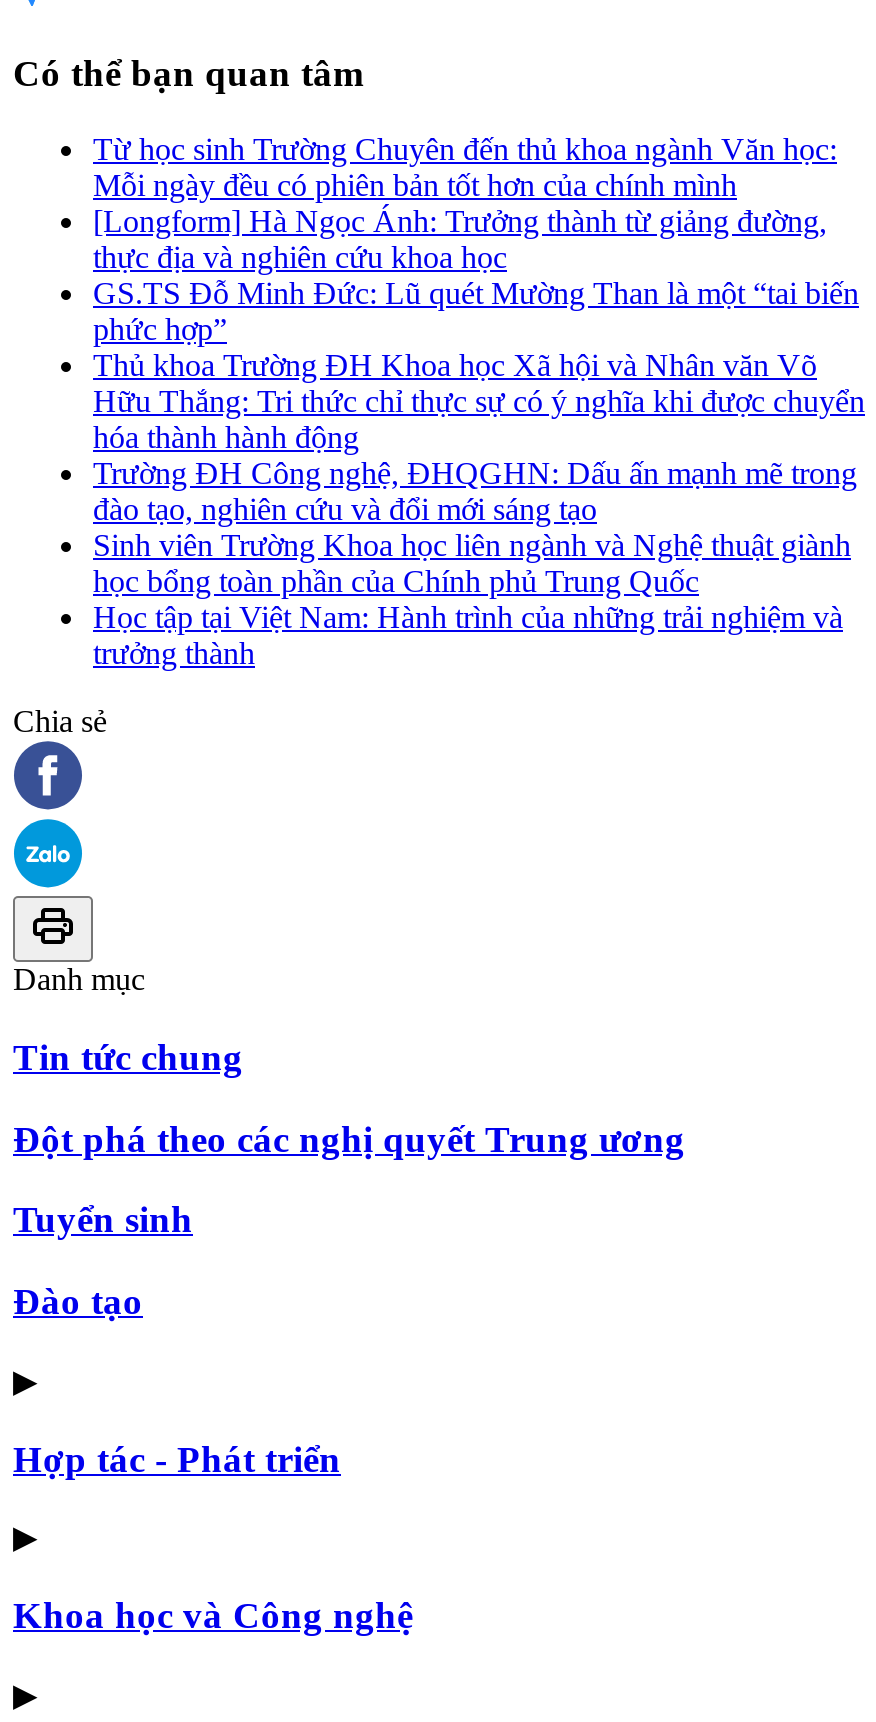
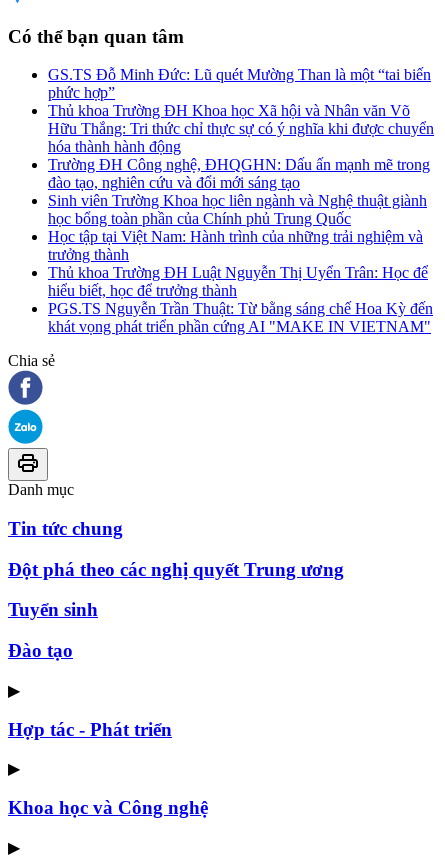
- Từ học sinh Trường Chuyên đến thủ khoa ngành Văn học:
- Mỗi ngày đều có phiên bản tốt hơn của chính mình
- [Longform] Hà Ngọc Ánh: Trưởng thành từ giảng đường,
- thực địa và nghiên cứu khoa học

moved up: GS.TS Đỗ Minh Đức: Lũ quét Mường Than là một “tai biến | phức hợp” | Thủ khoa Trường ĐH Khoa học Xã hội và Nhân văn Võ | ... | Học tập tại Việt Nam: Hành trình của những trải nghiệm và | trưởng thành

+ Thủ khoa Trường ĐH Luật Nguyễn Thị Uyển Trân: Học để
+ hiểu biết, học để trưởng thành
+ PGS.TS Nguyễn Trần Thuật: Từ bằng sáng chế Hoa Kỳ đến
+ khát vọng phát triển phần cứng AI "MAKE IN VIETNAM"
